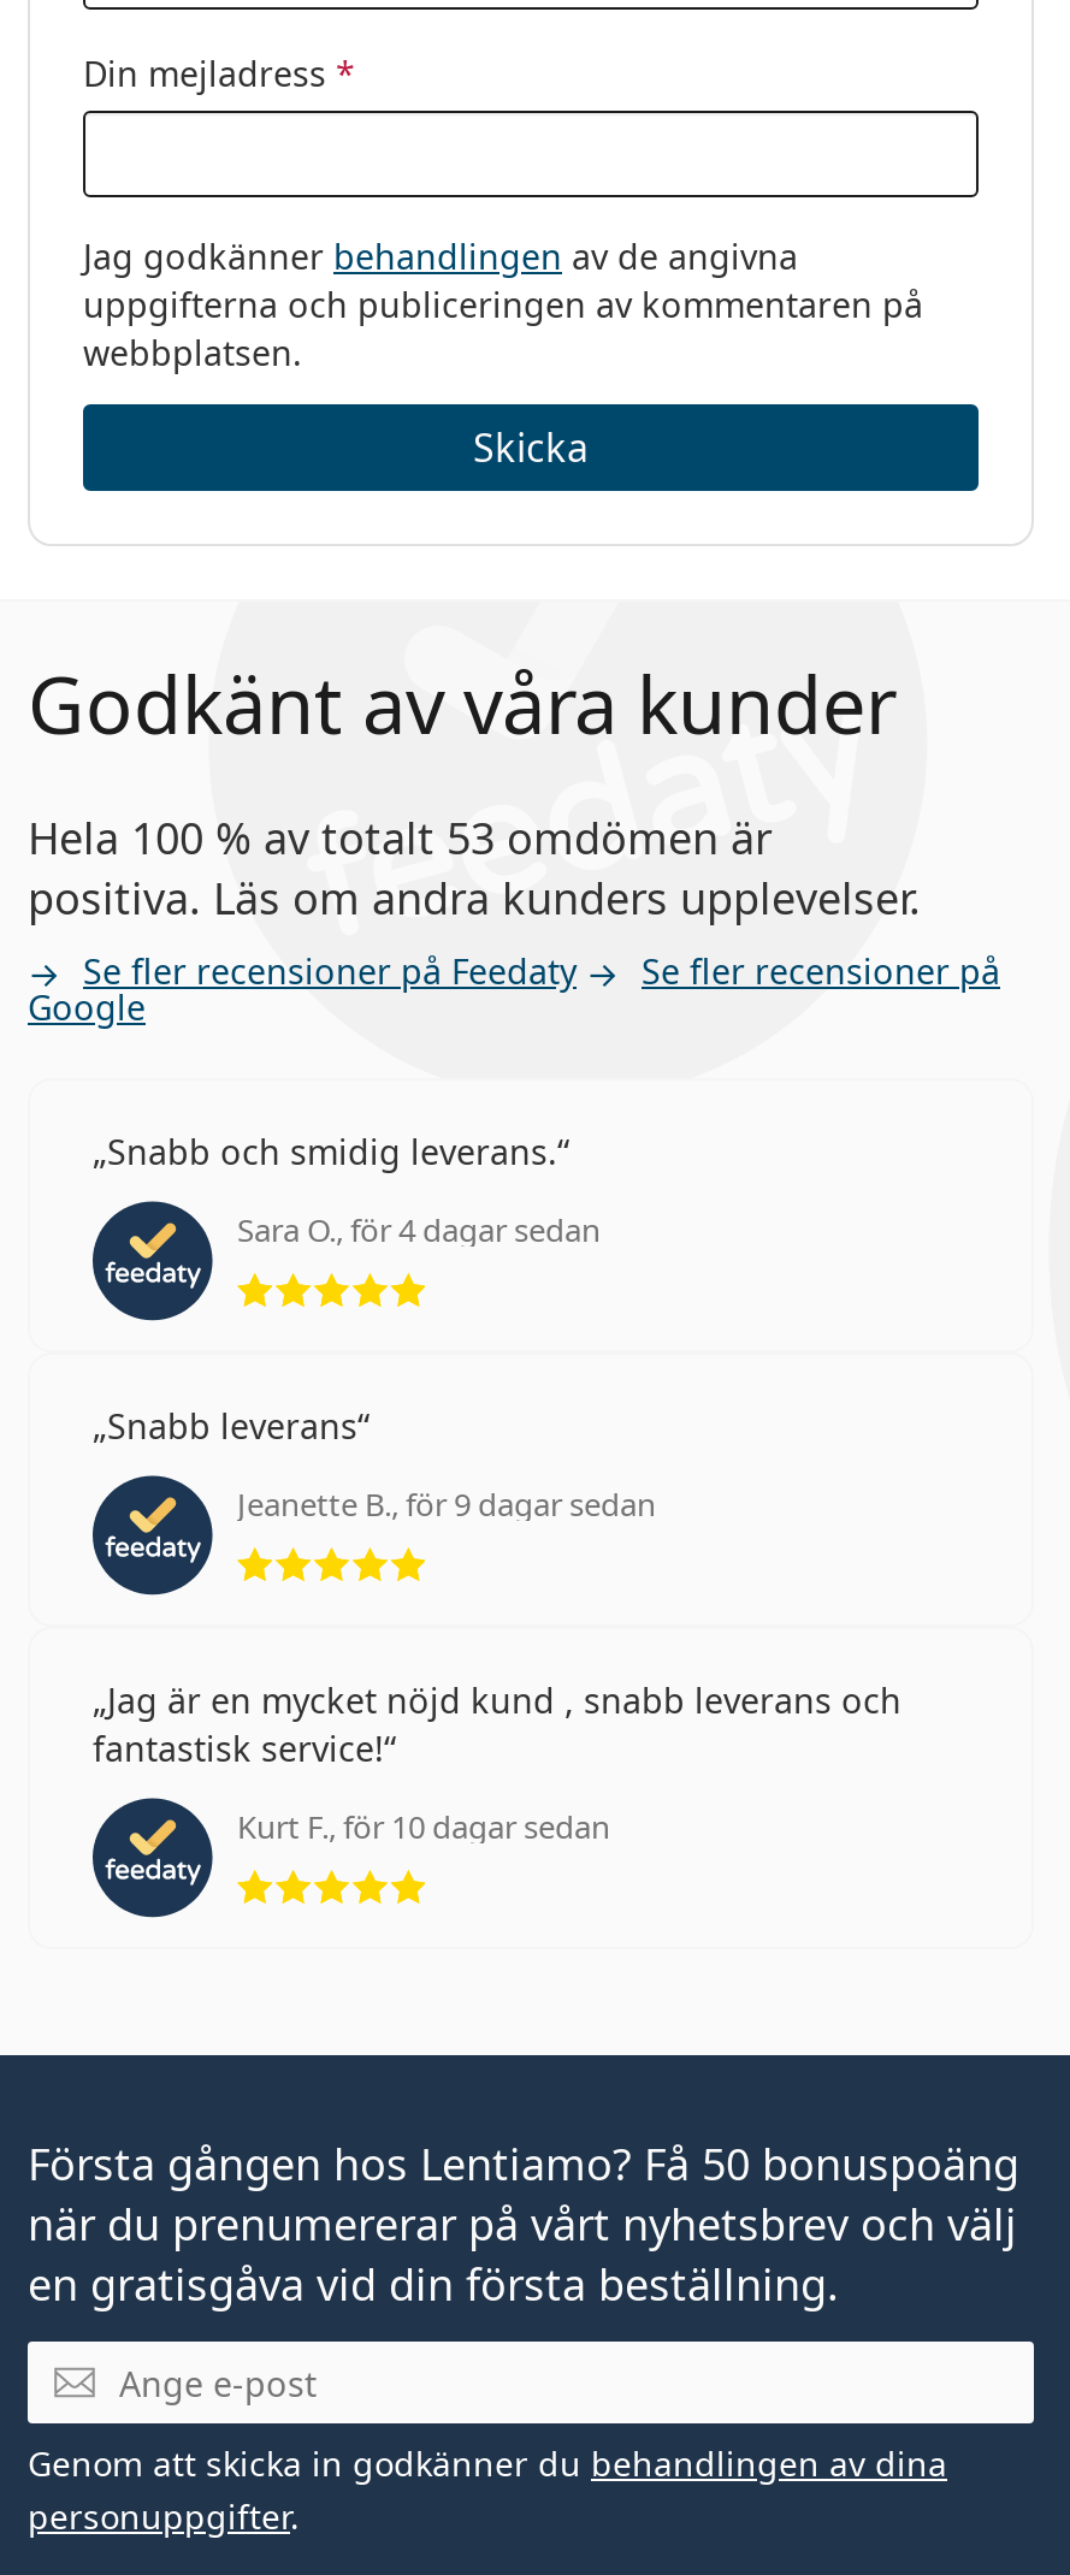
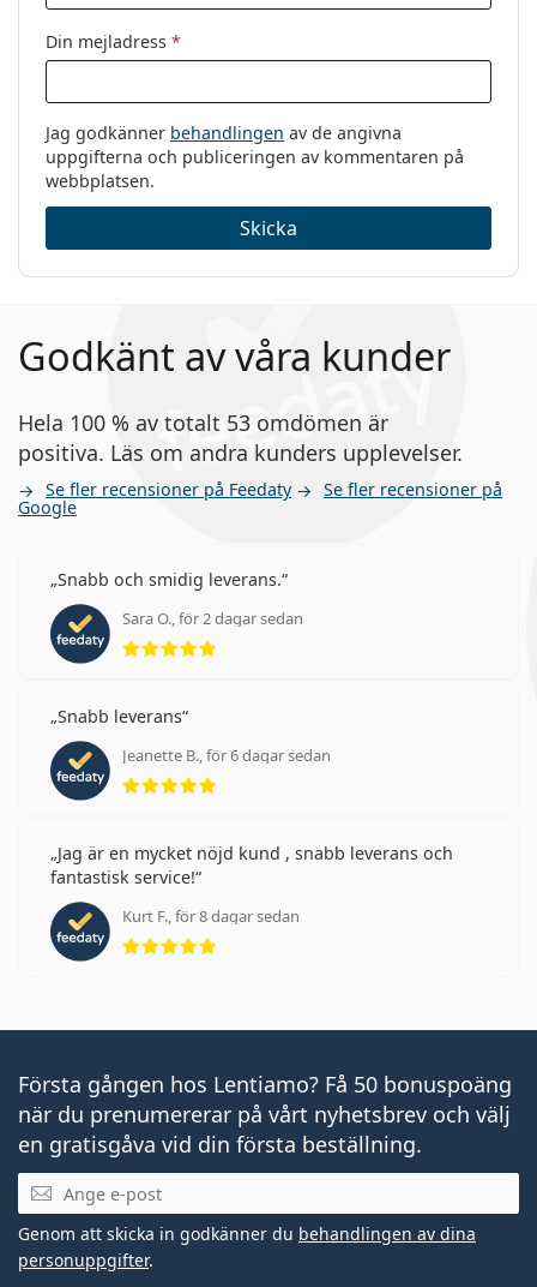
- Sara O., för 4 dagar sedan
+ Sara O., för 2 dagar sedan

- Jeanette B., för 9 dagar sedan
+ Jeanette B., för 6 dagar sedan

- Kurt F., för 10 dagar sedan
+ Kurt F., för 8 dagar sedan
